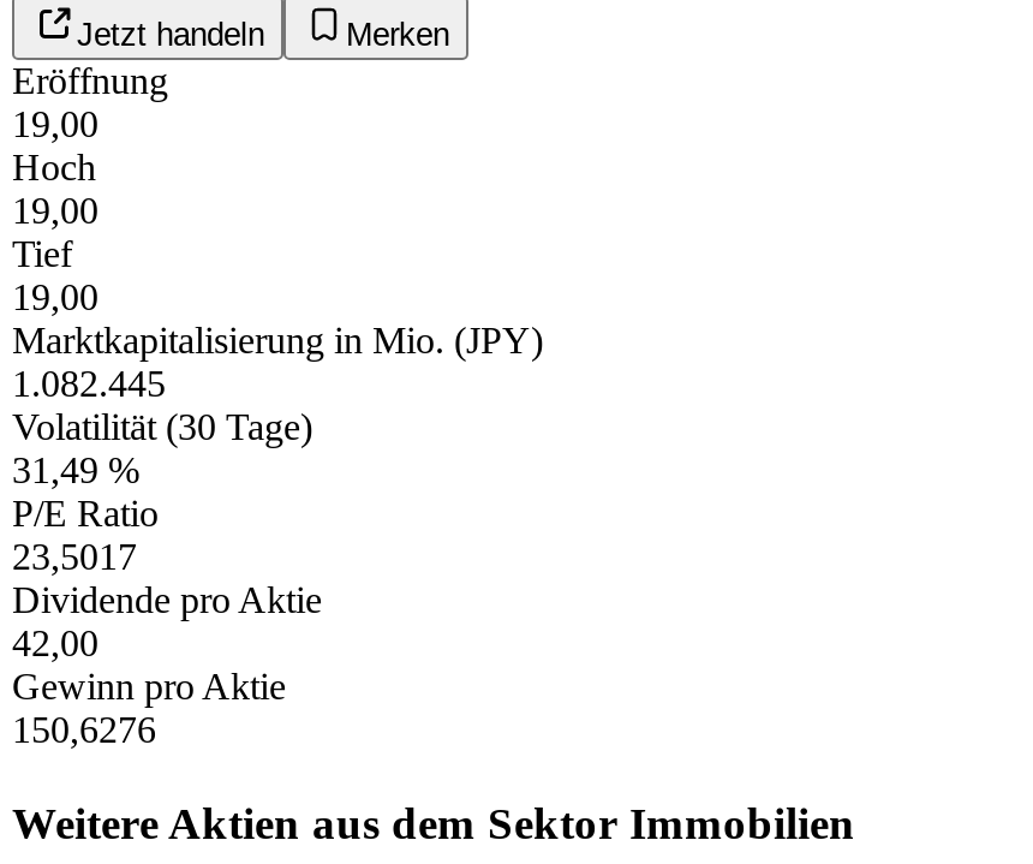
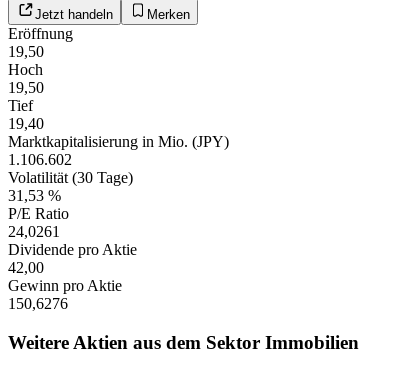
- 19,00
+ 19,50

- 19,00
+ 19,50

- 19,00
+ 19,40

- 1.082.445
+ 1.106.602

- 31,49 %
+ 31,53 %

- 23,5017
+ 24,0261
